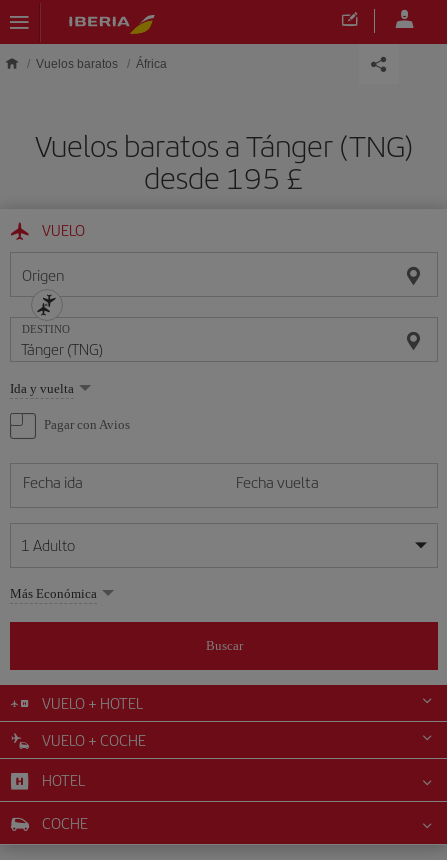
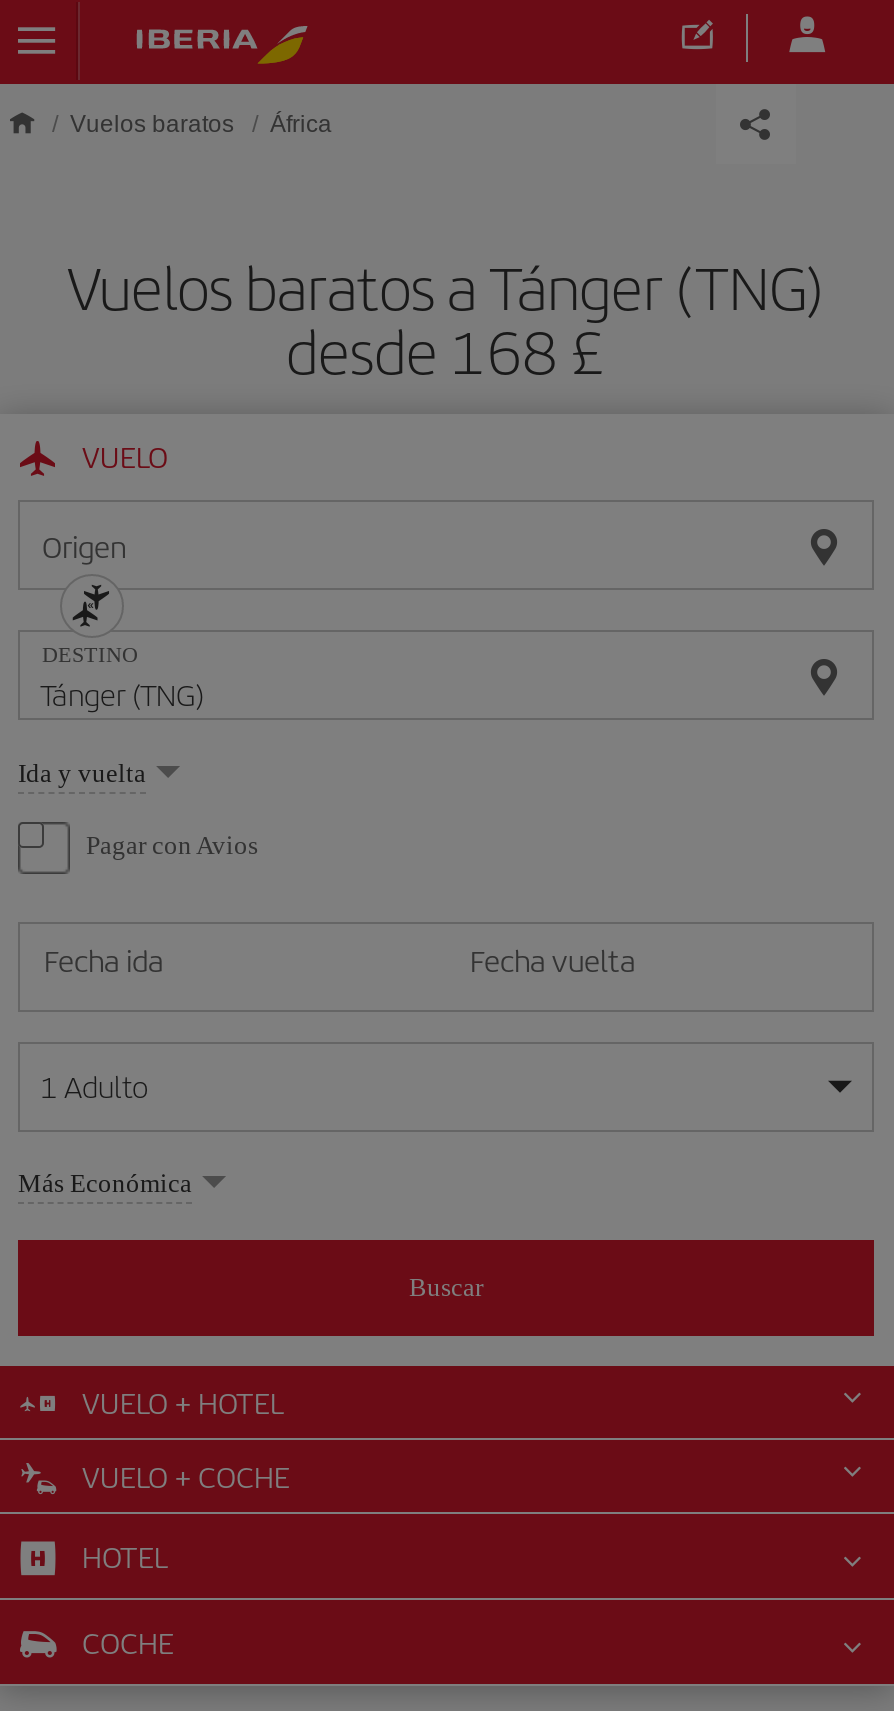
- desde 195 £
+ desde 168 £
